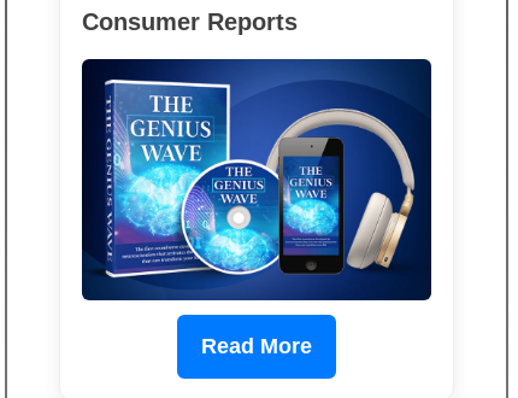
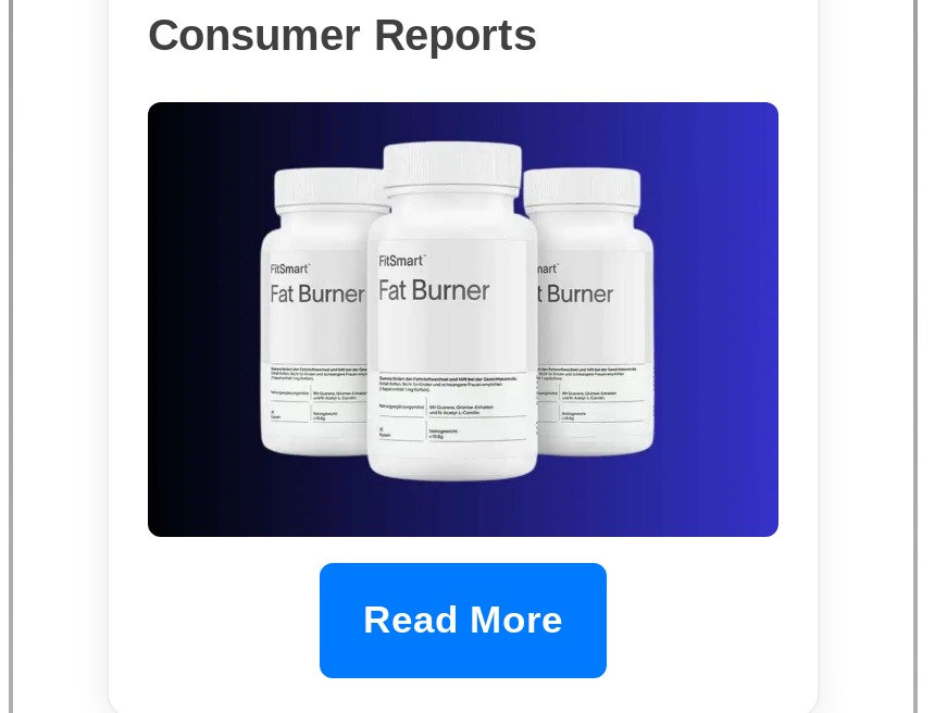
- [image]
+ [image]
